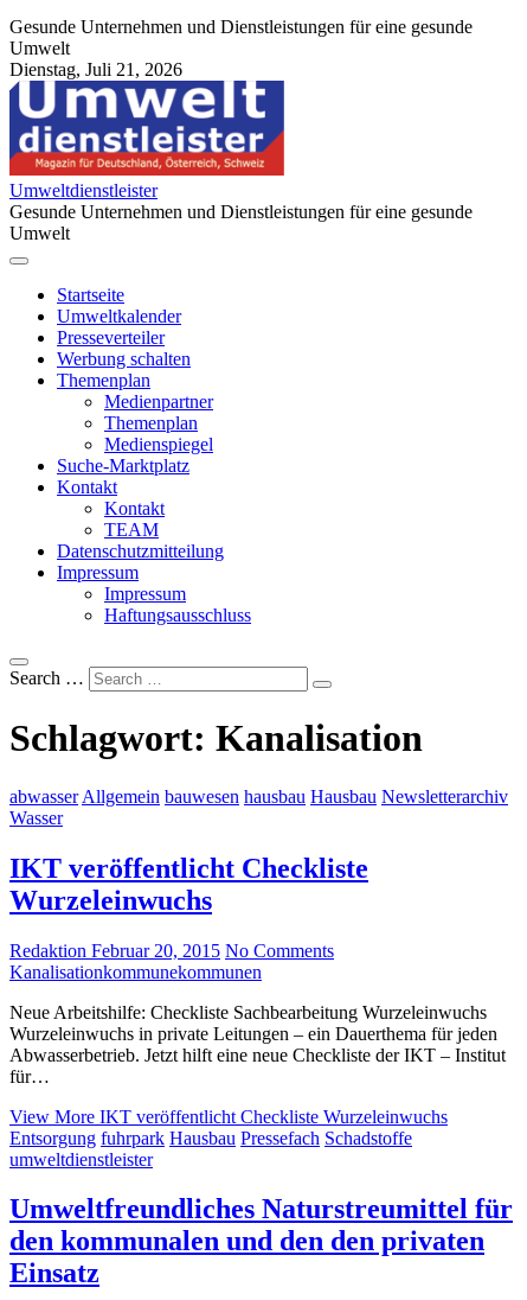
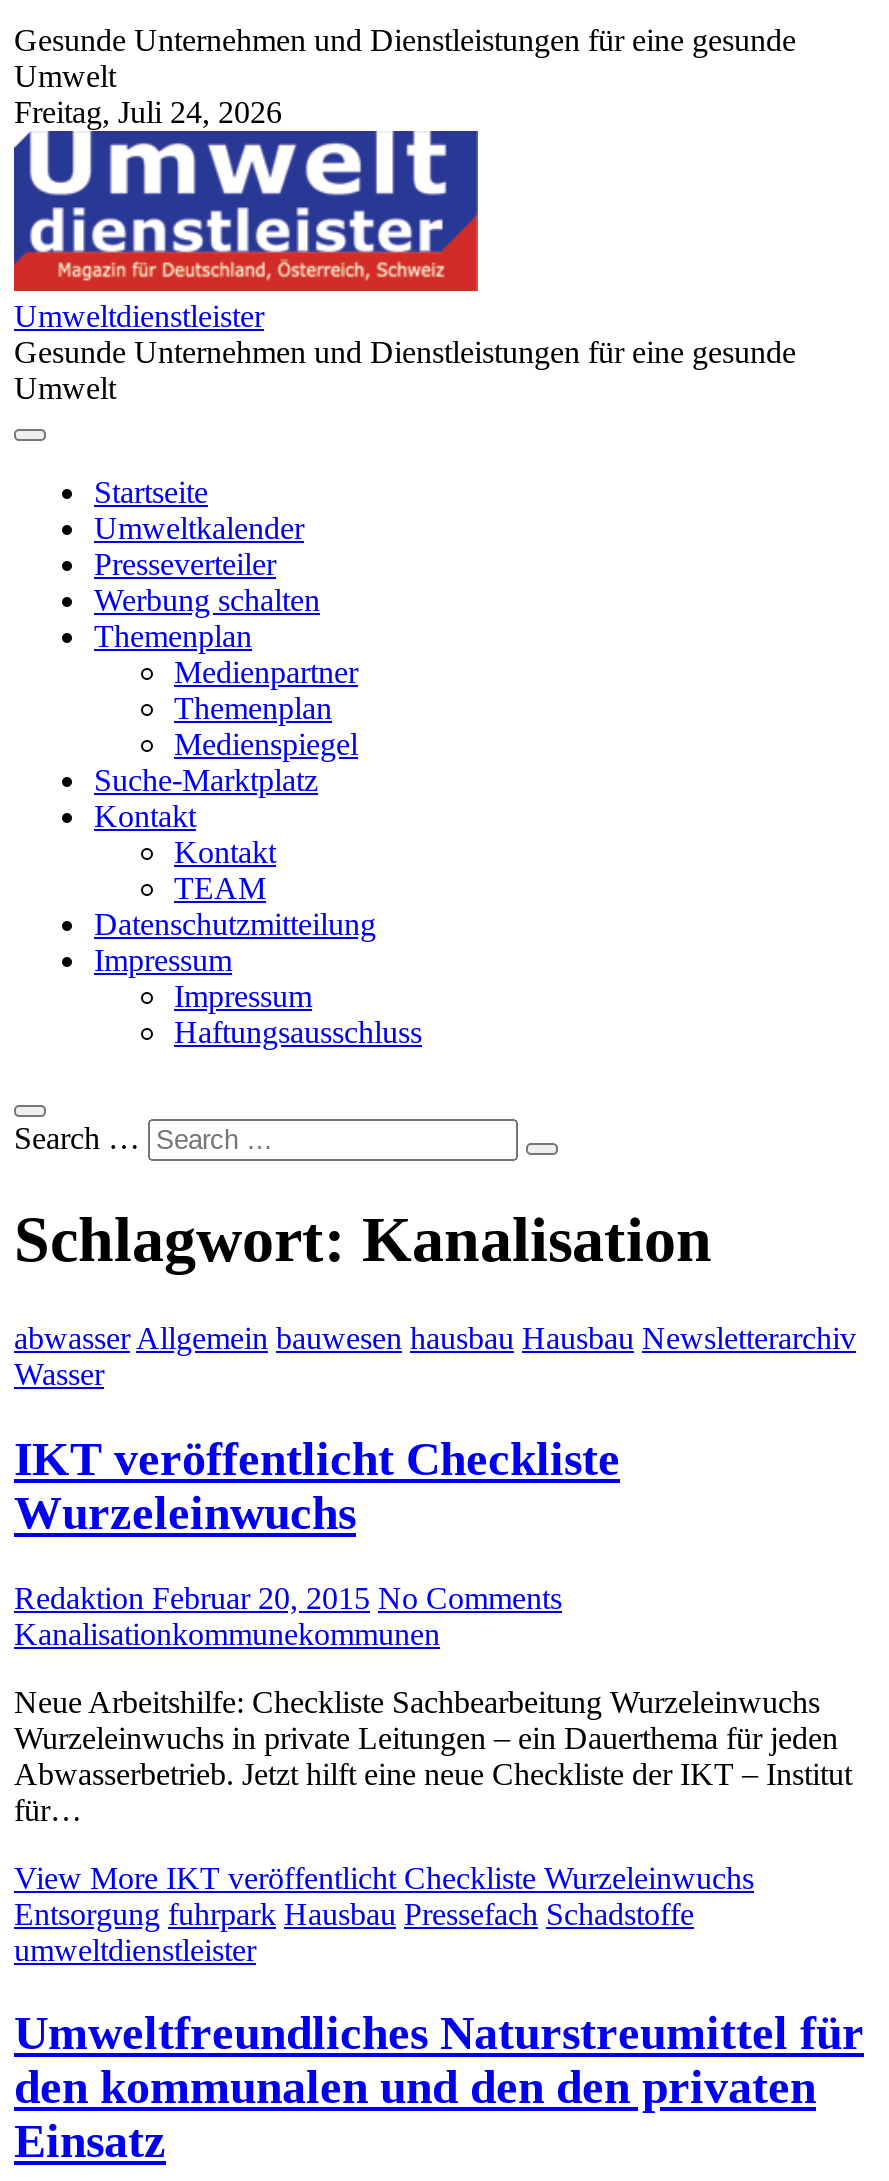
- Dienstag, Juli 21, 2026
+ Freitag, Juli 24, 2026
